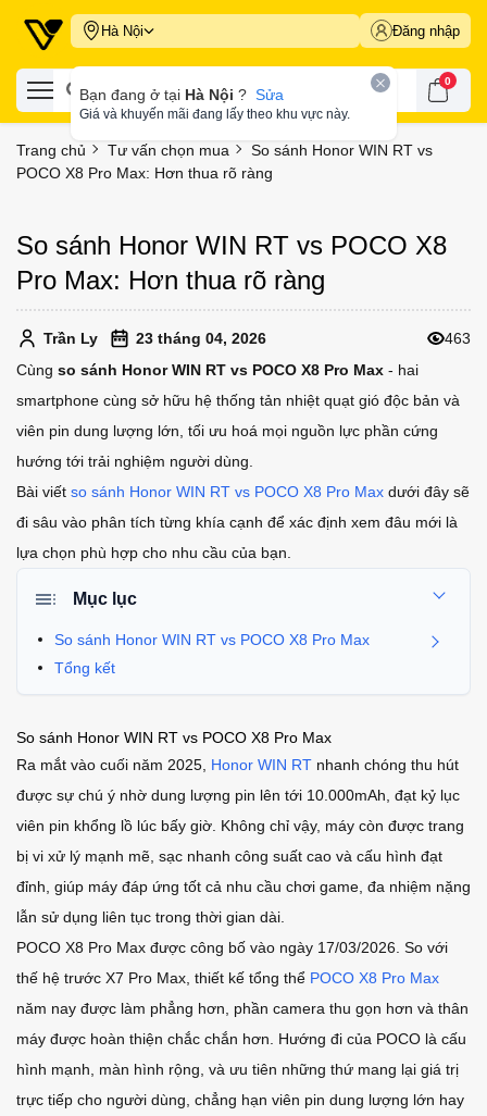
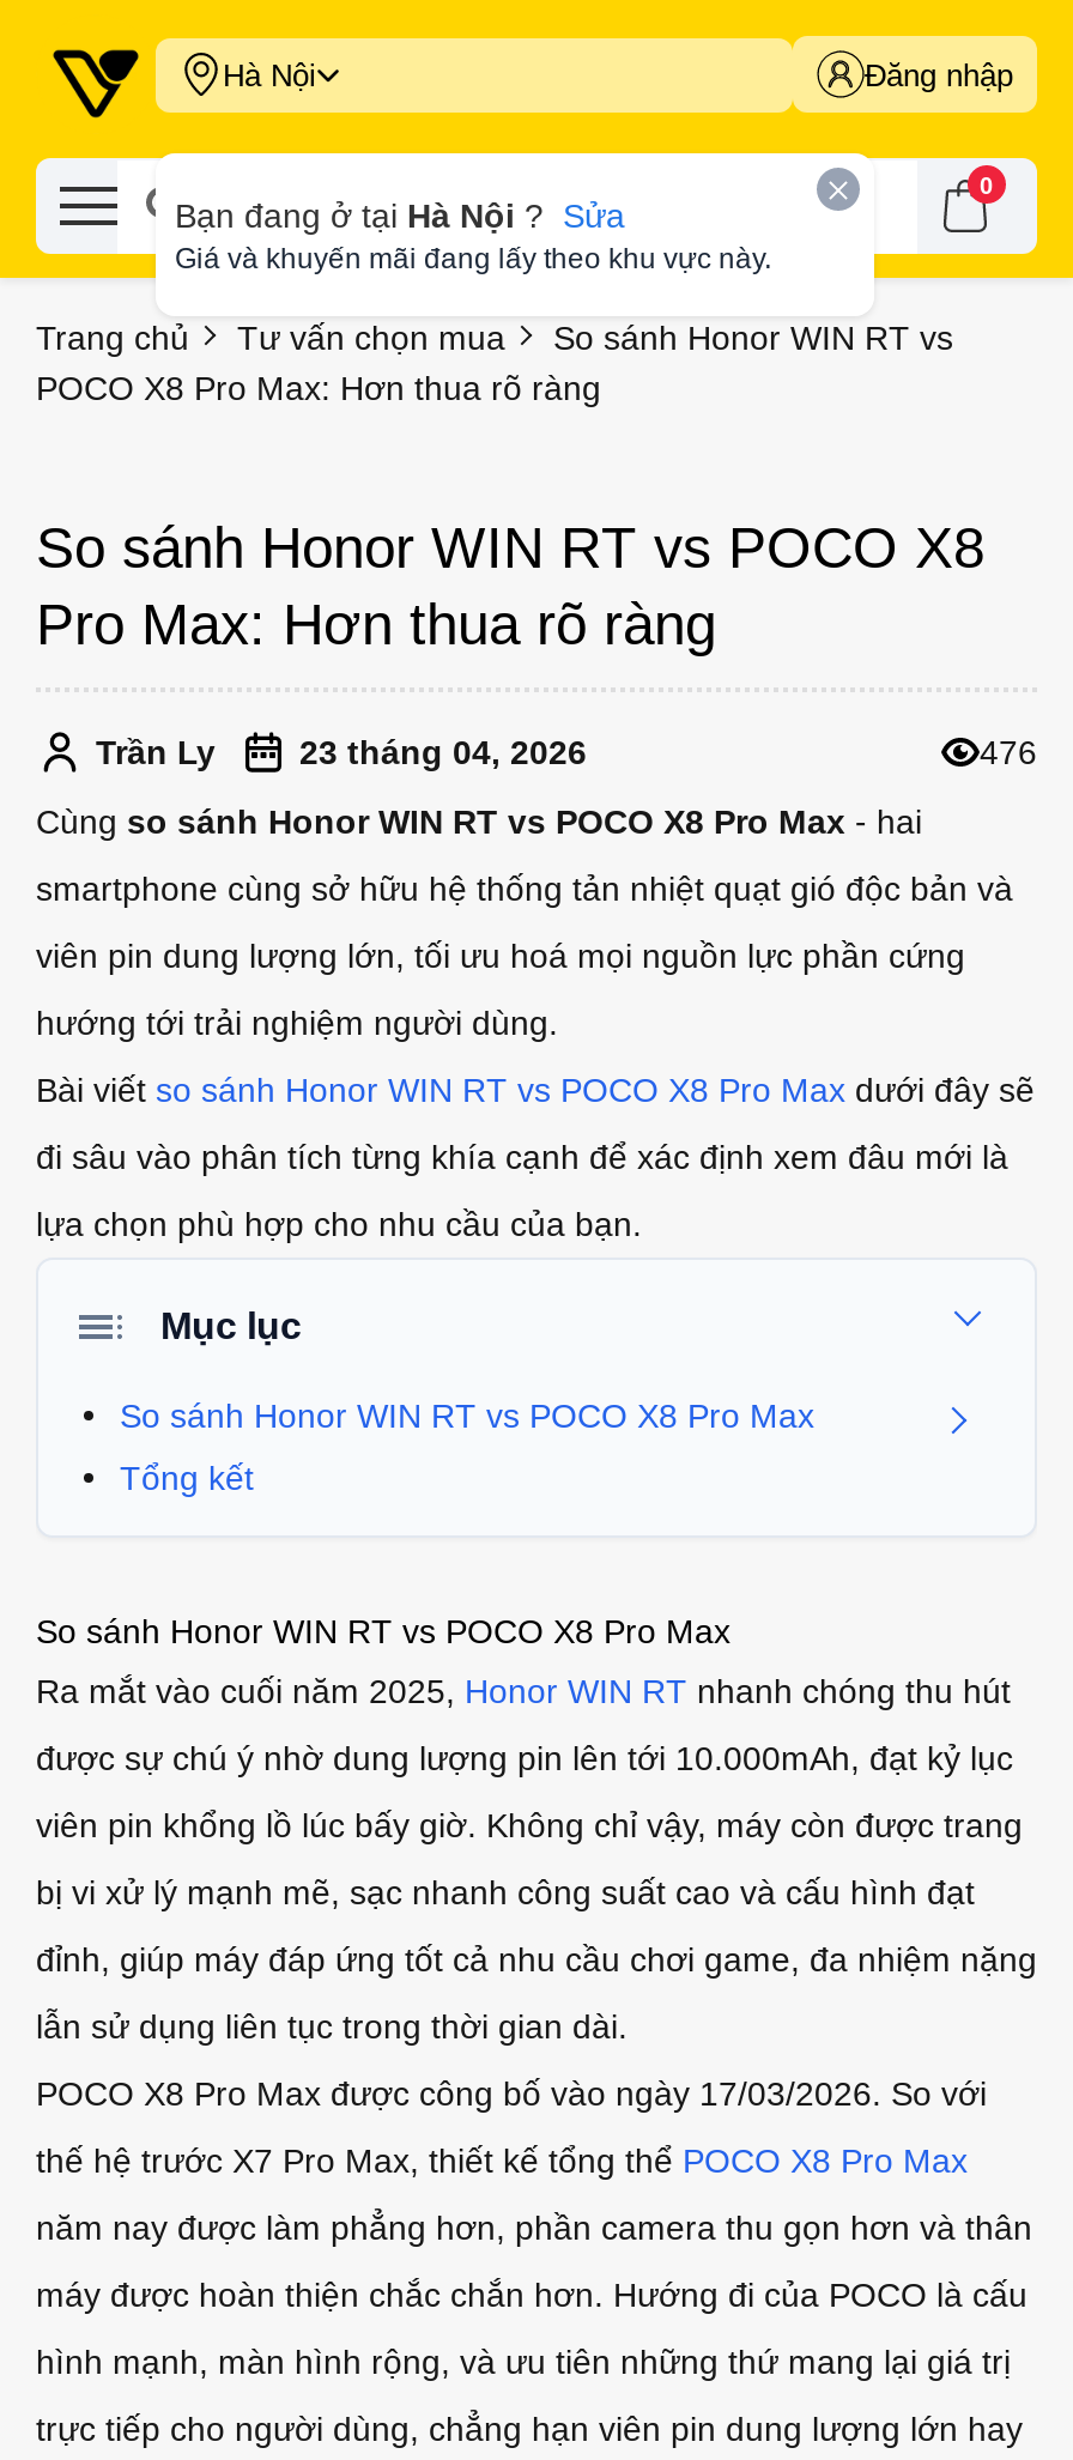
- 463
+ 476
